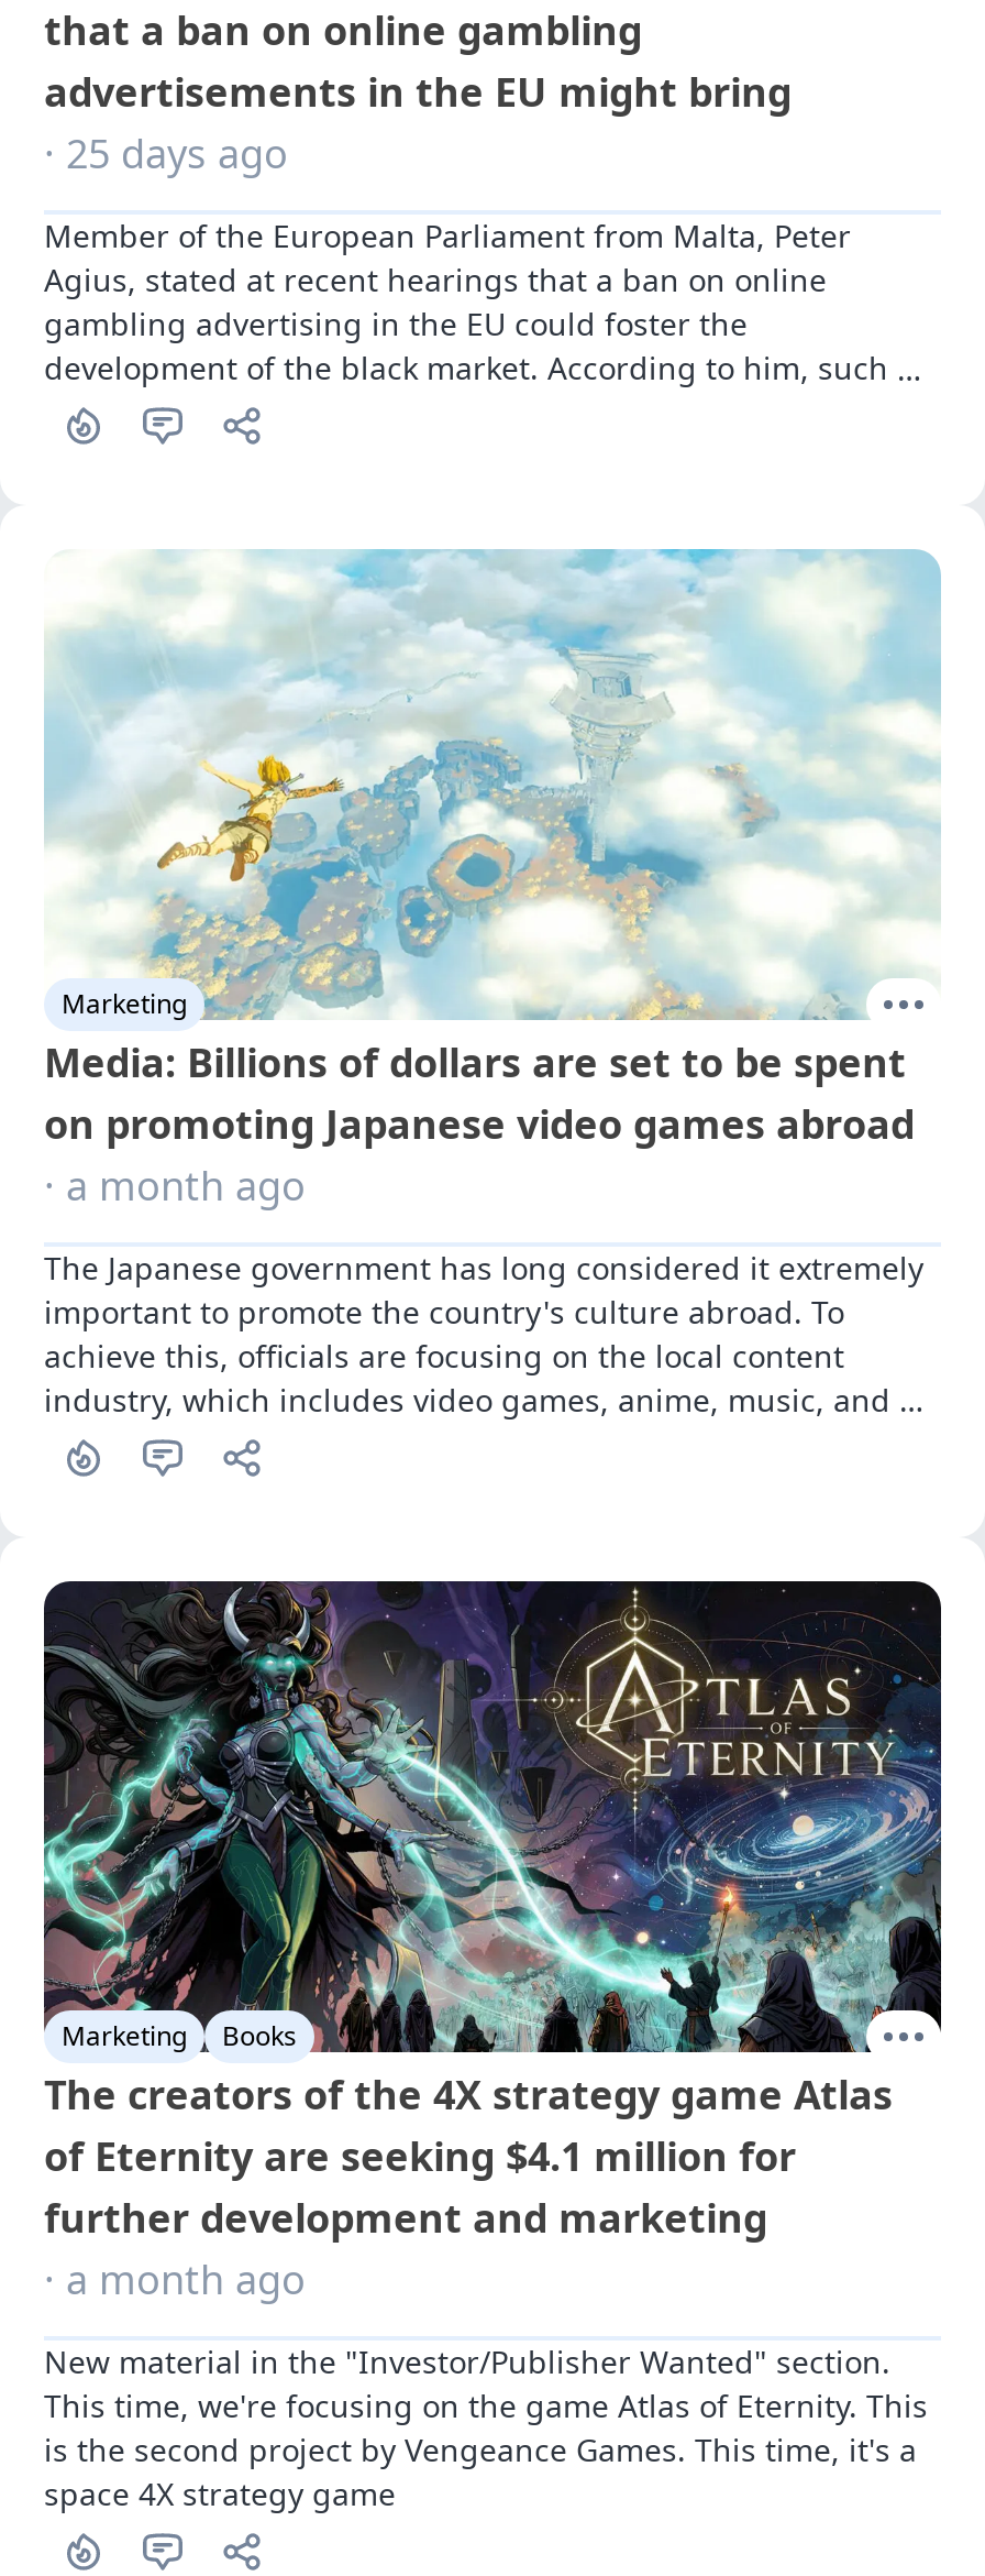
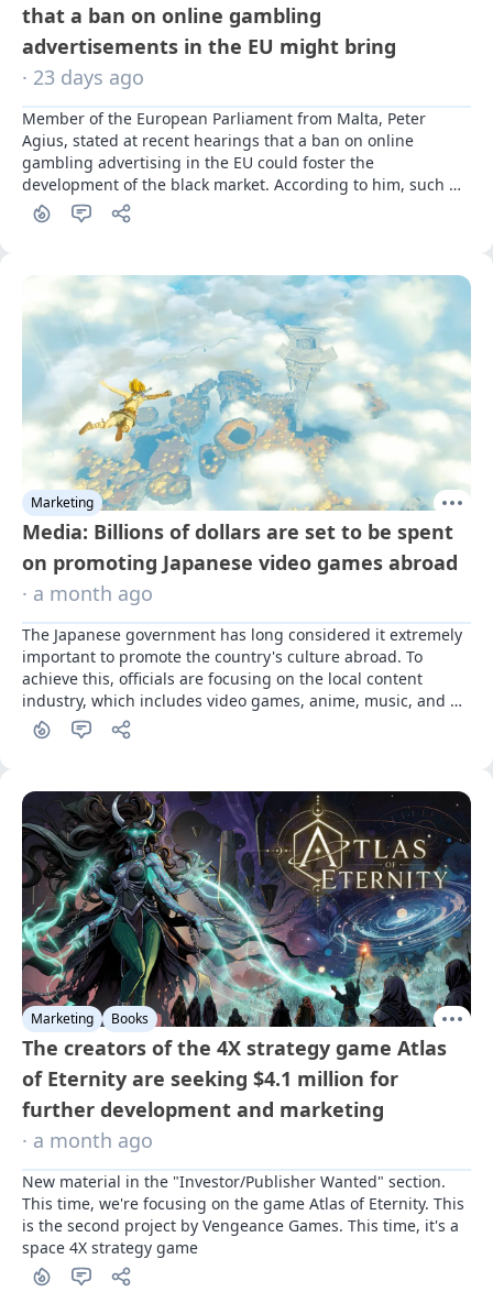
- · 25 days ago
+ · 23 days ago
